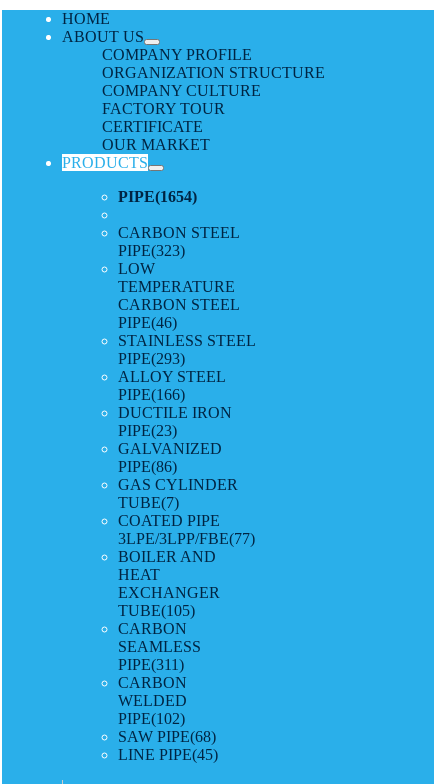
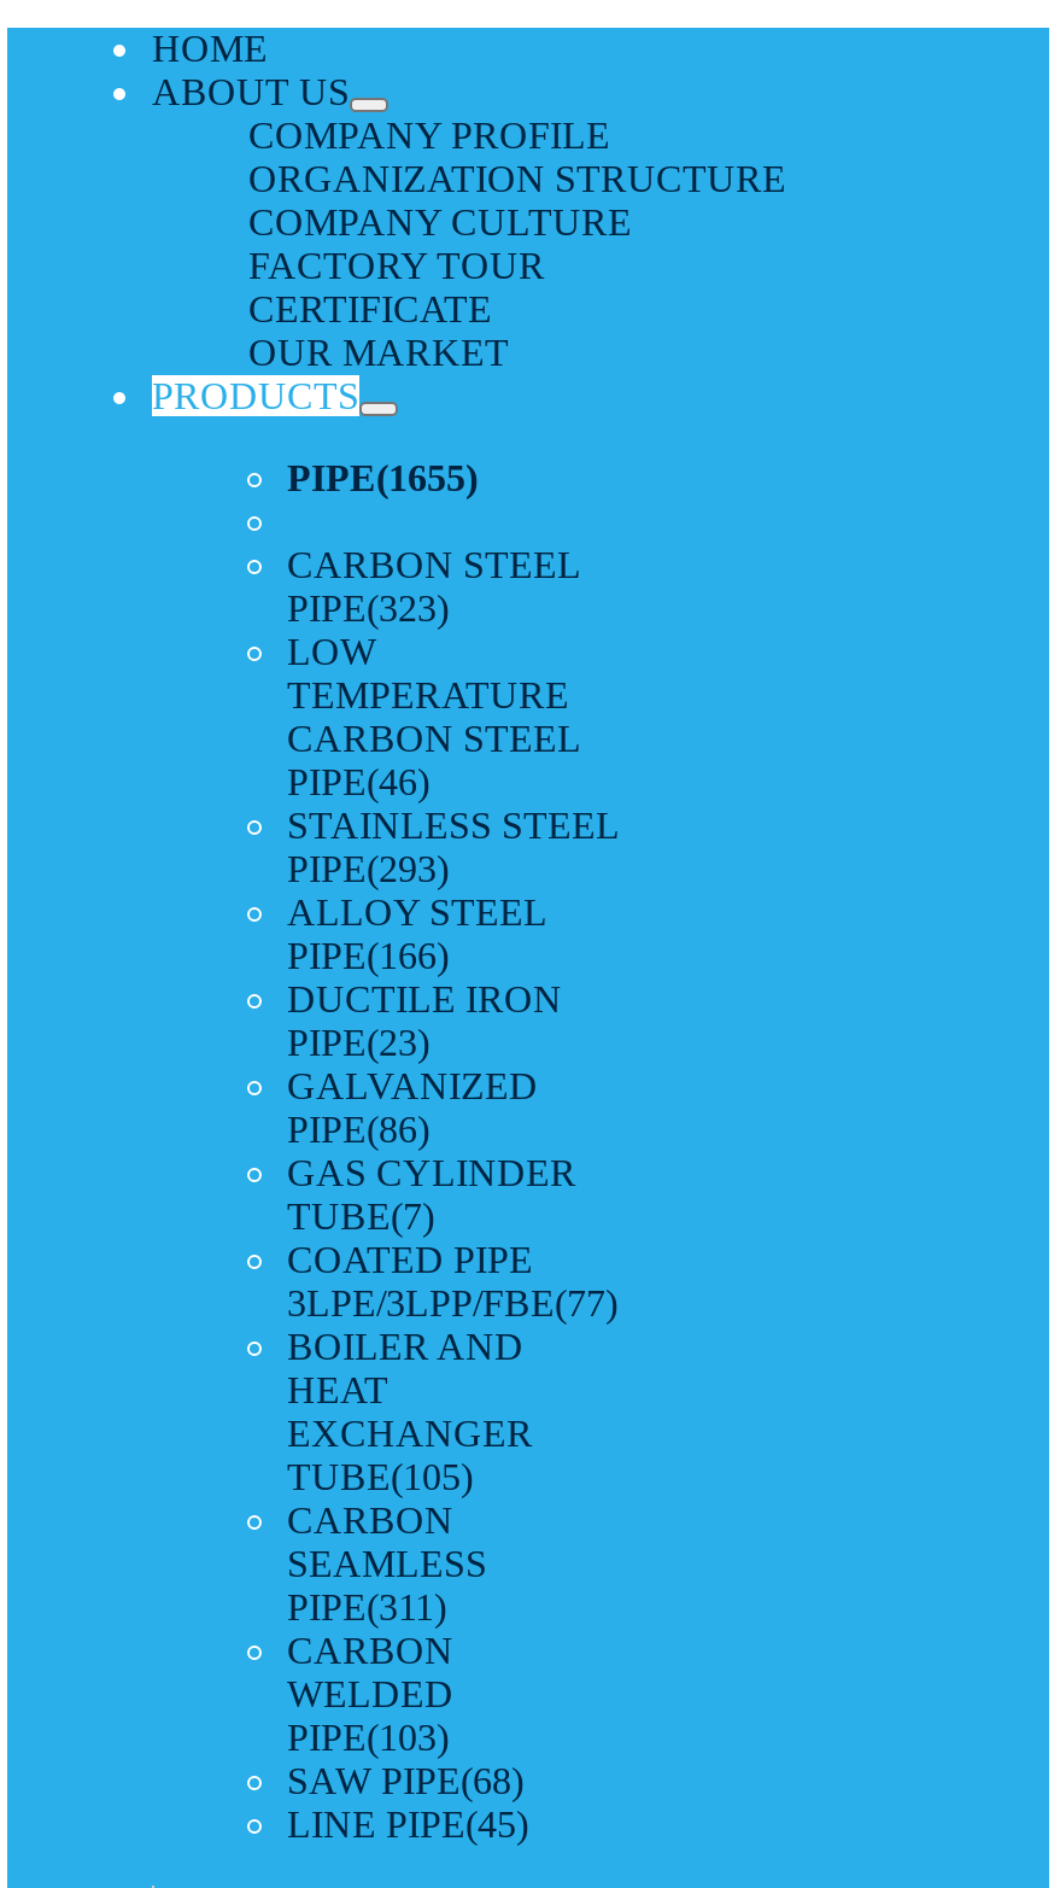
- PIPE(1654)
+ PIPE(1655)

- PIPE(102)
+ PIPE(103)
